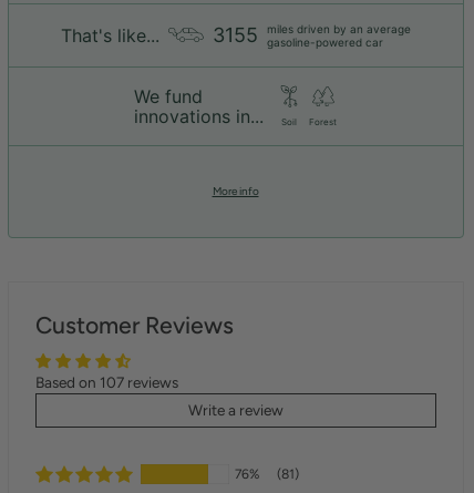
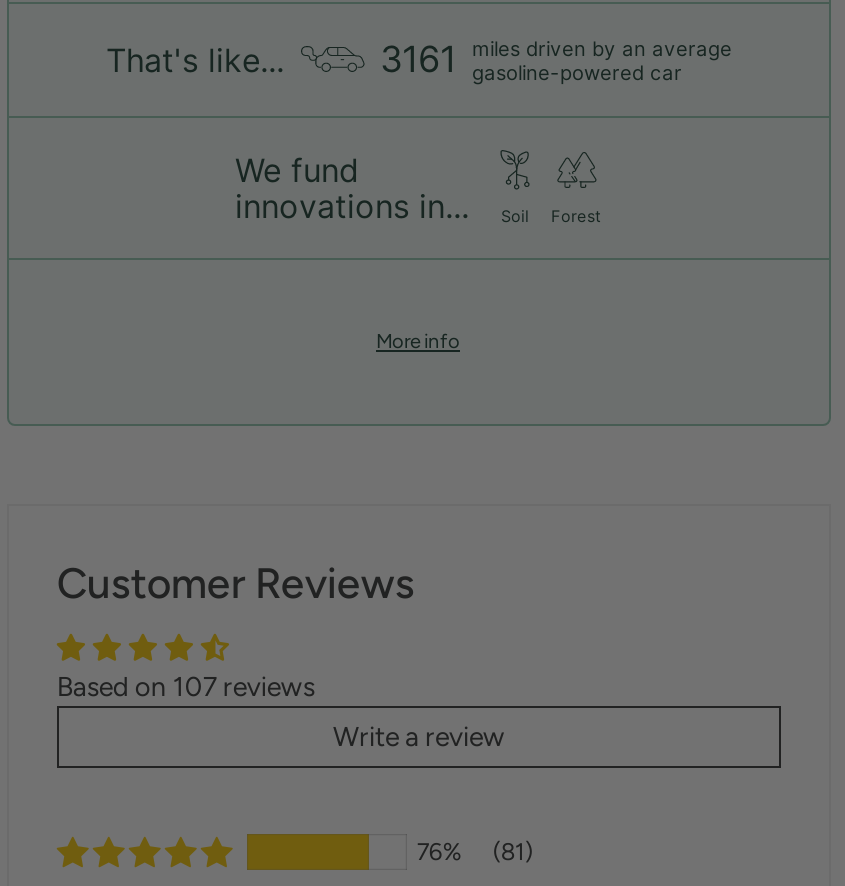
- 3155 miles driven by an average gasoline-powered car
+ 3161 miles driven by an average gasoline-powered car
